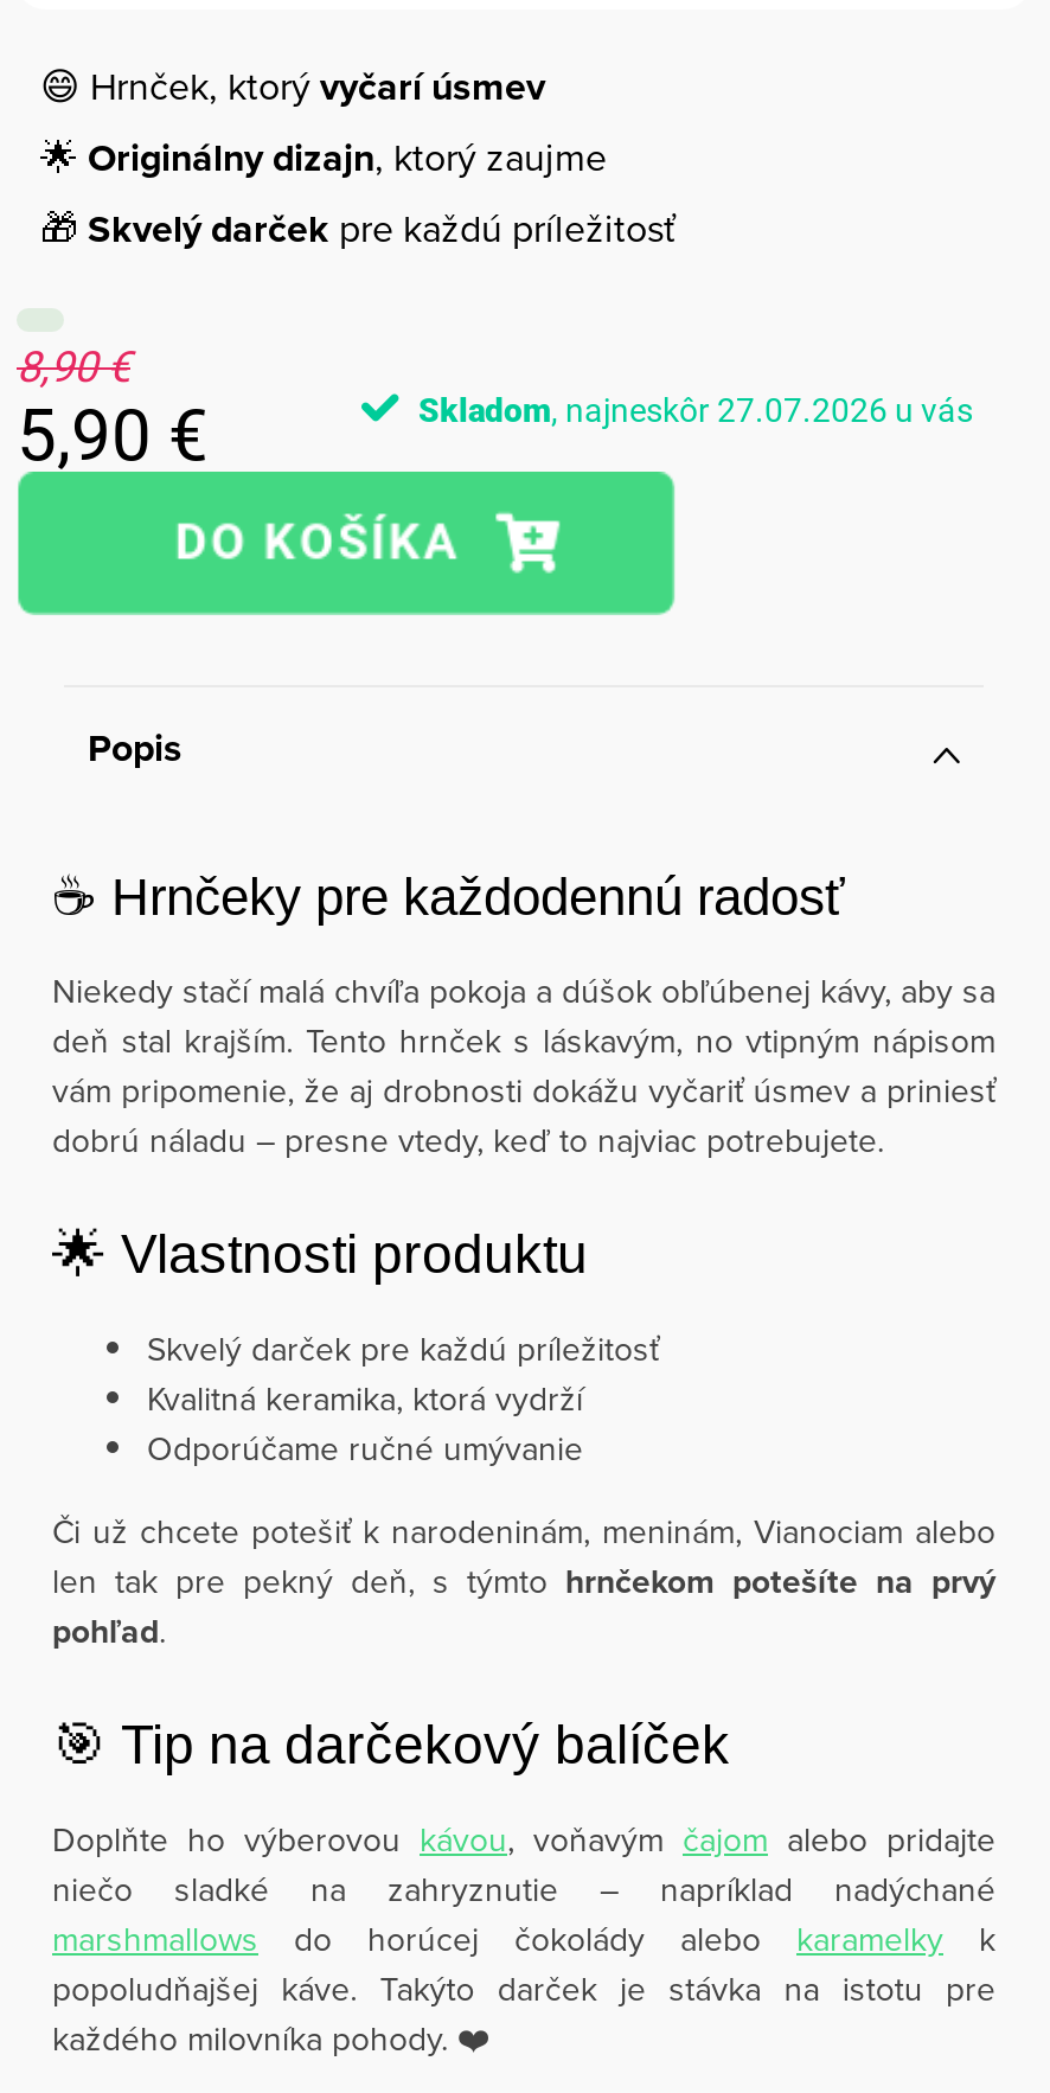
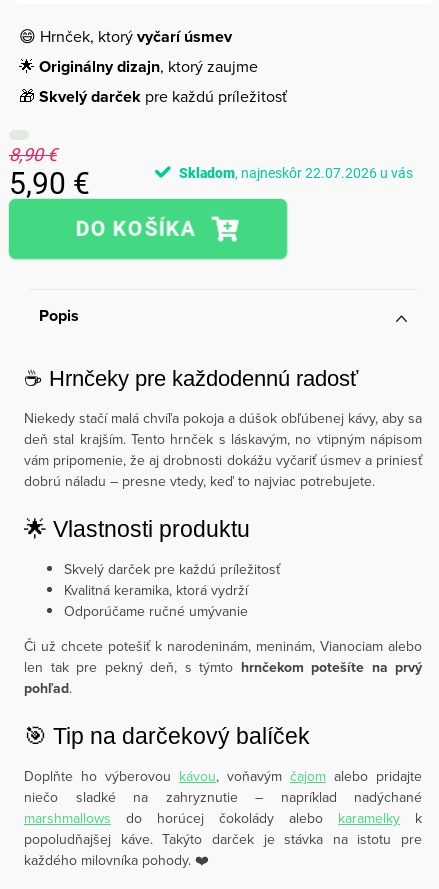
- 27.07.2026
+ 22.07.2026
